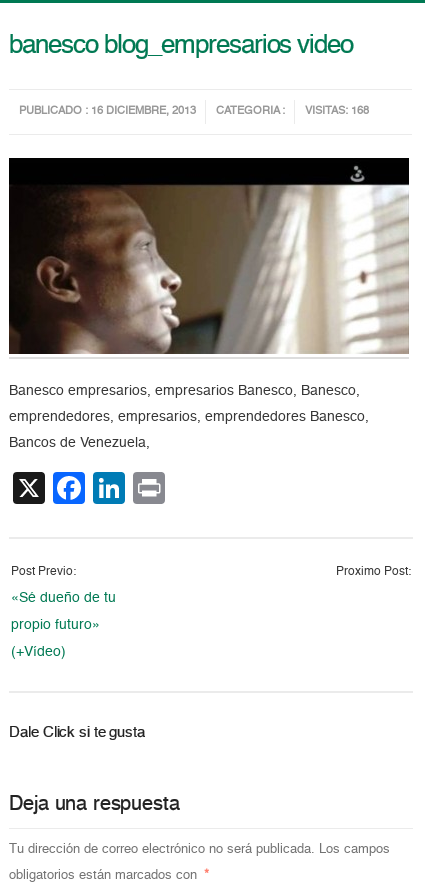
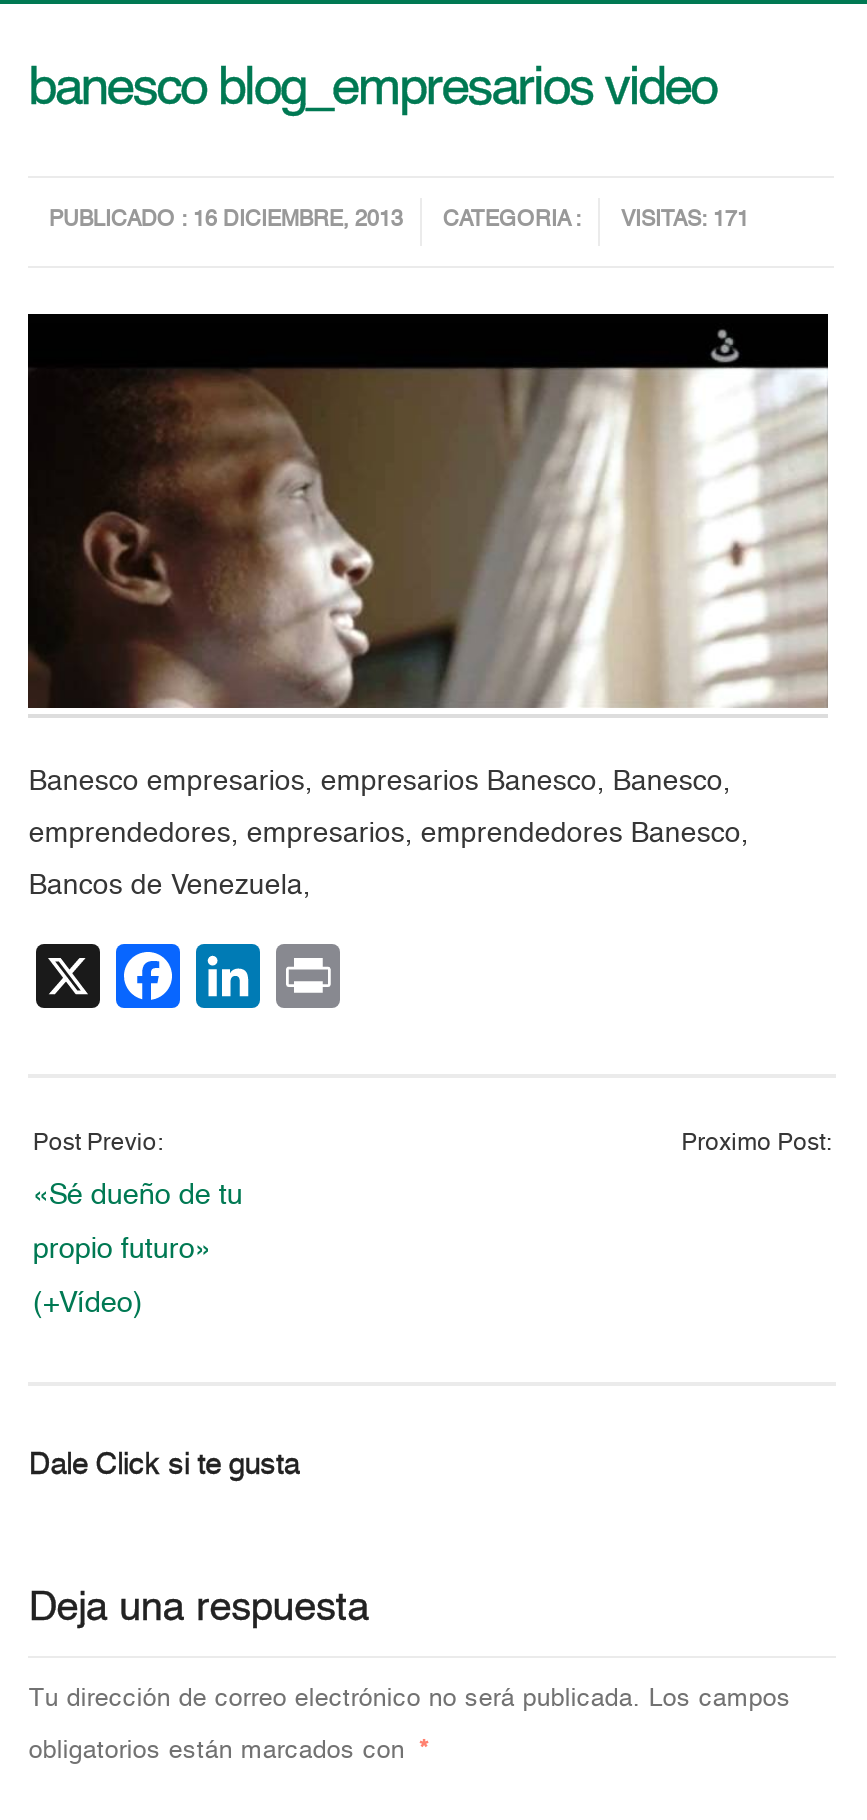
- PUBLICADO : 16 DICIEMBRE, 2013 CATEGORIA : VISITAS: 168
+ PUBLICADO : 16 DICIEMBRE, 2013 CATEGORIA : VISITAS: 171
